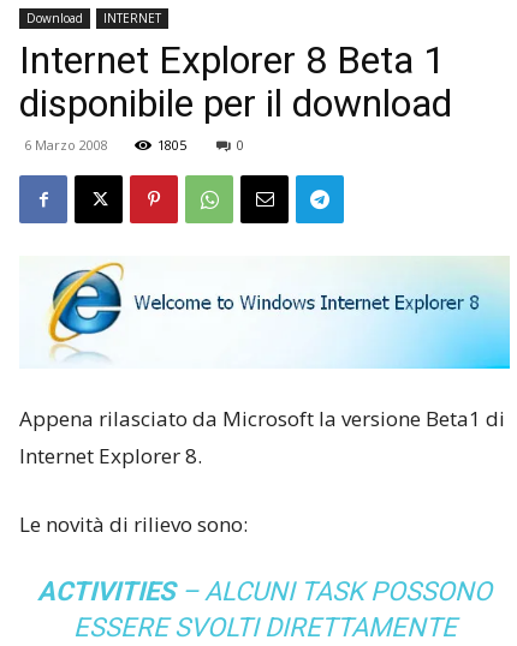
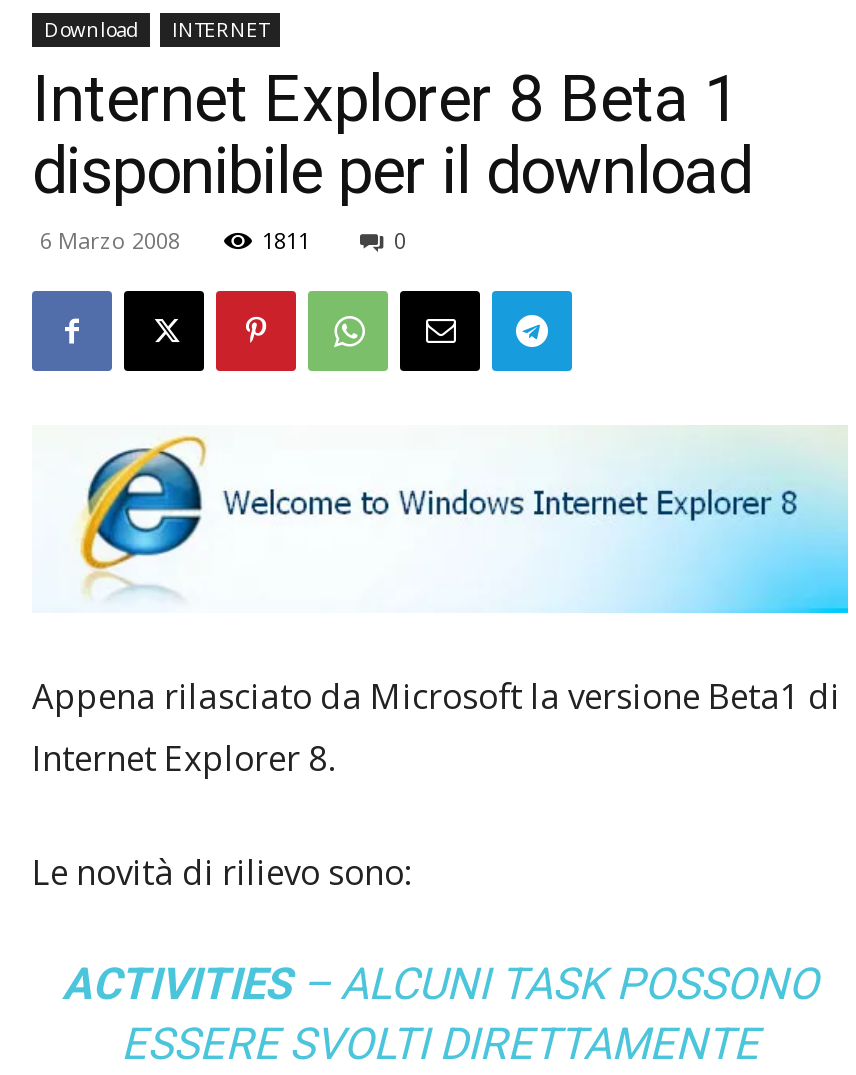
- 1805
+ 1811
